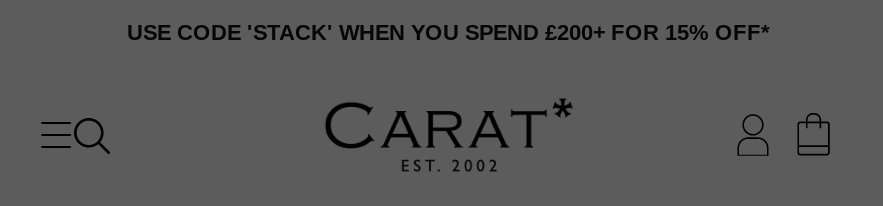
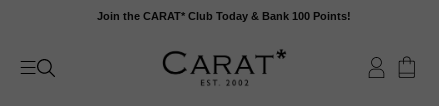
- USE CODE 'STACK' WHEN YOU SPEND £200+ FOR 15% OFF*
+ Join the CARAT* Club Today & Bank 100 Points!
